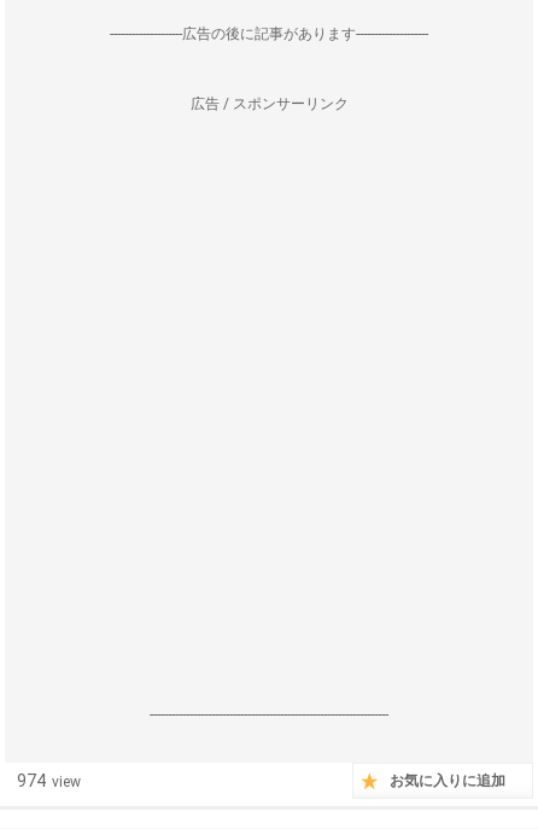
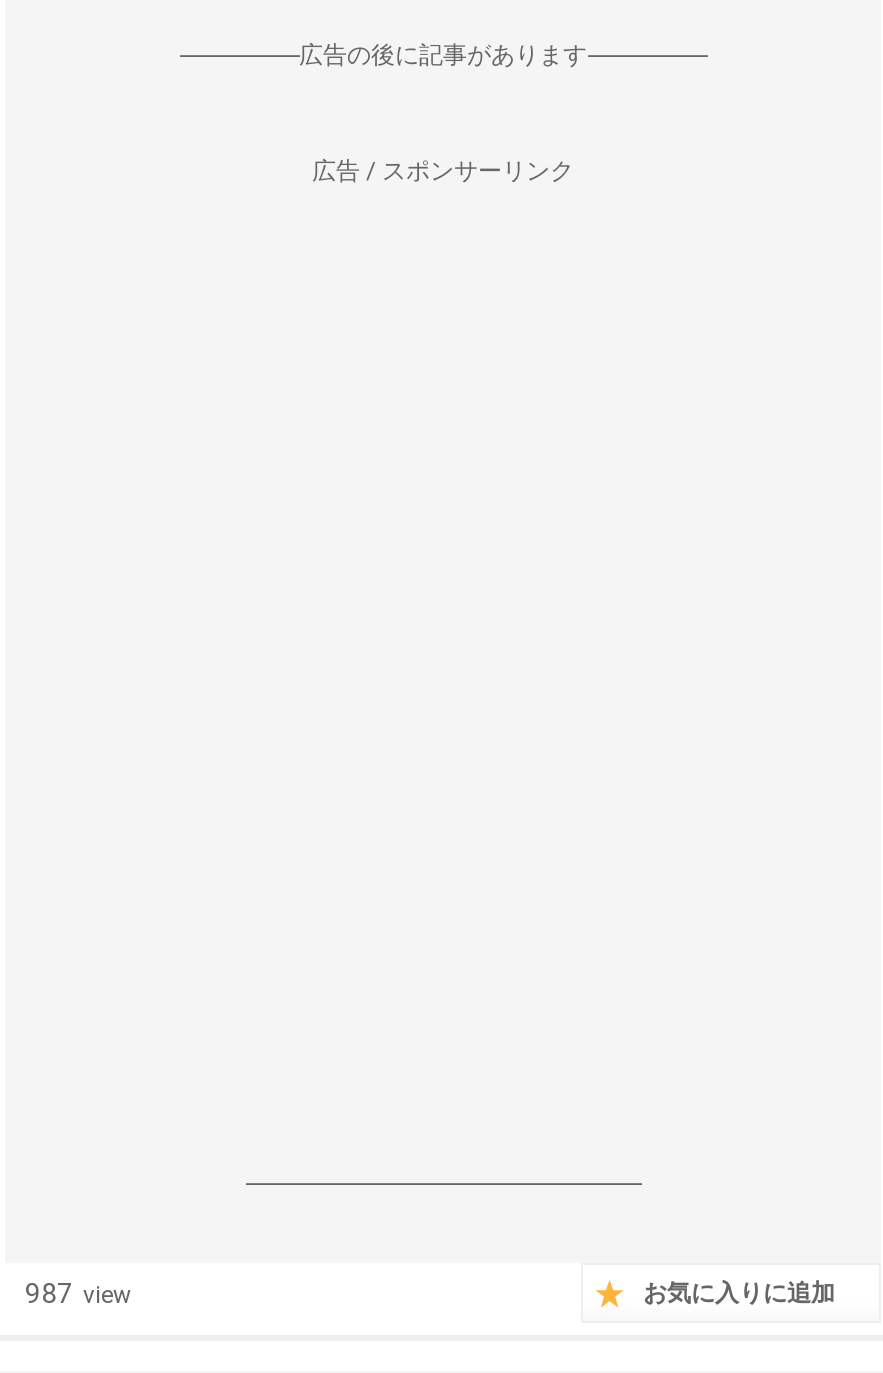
- 974 view
+ 987 view
